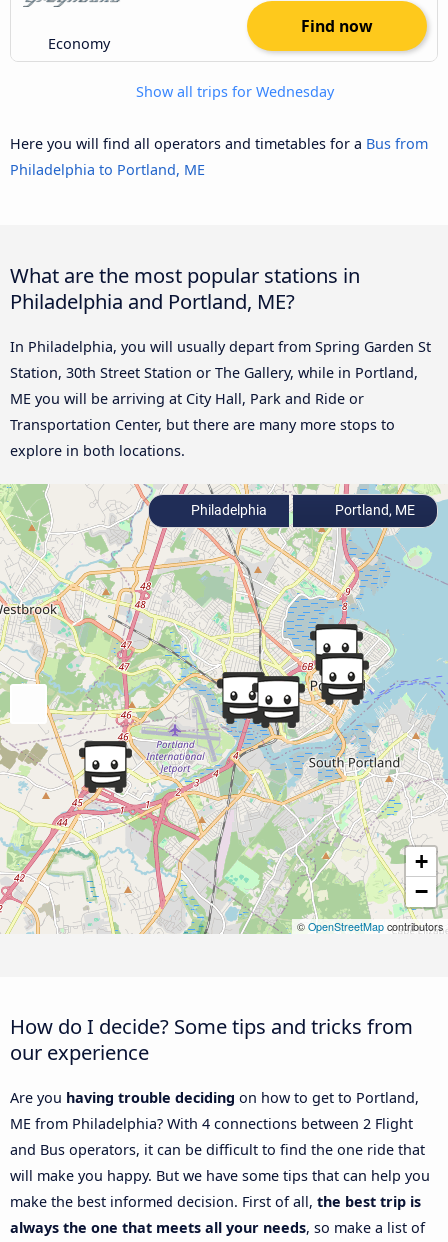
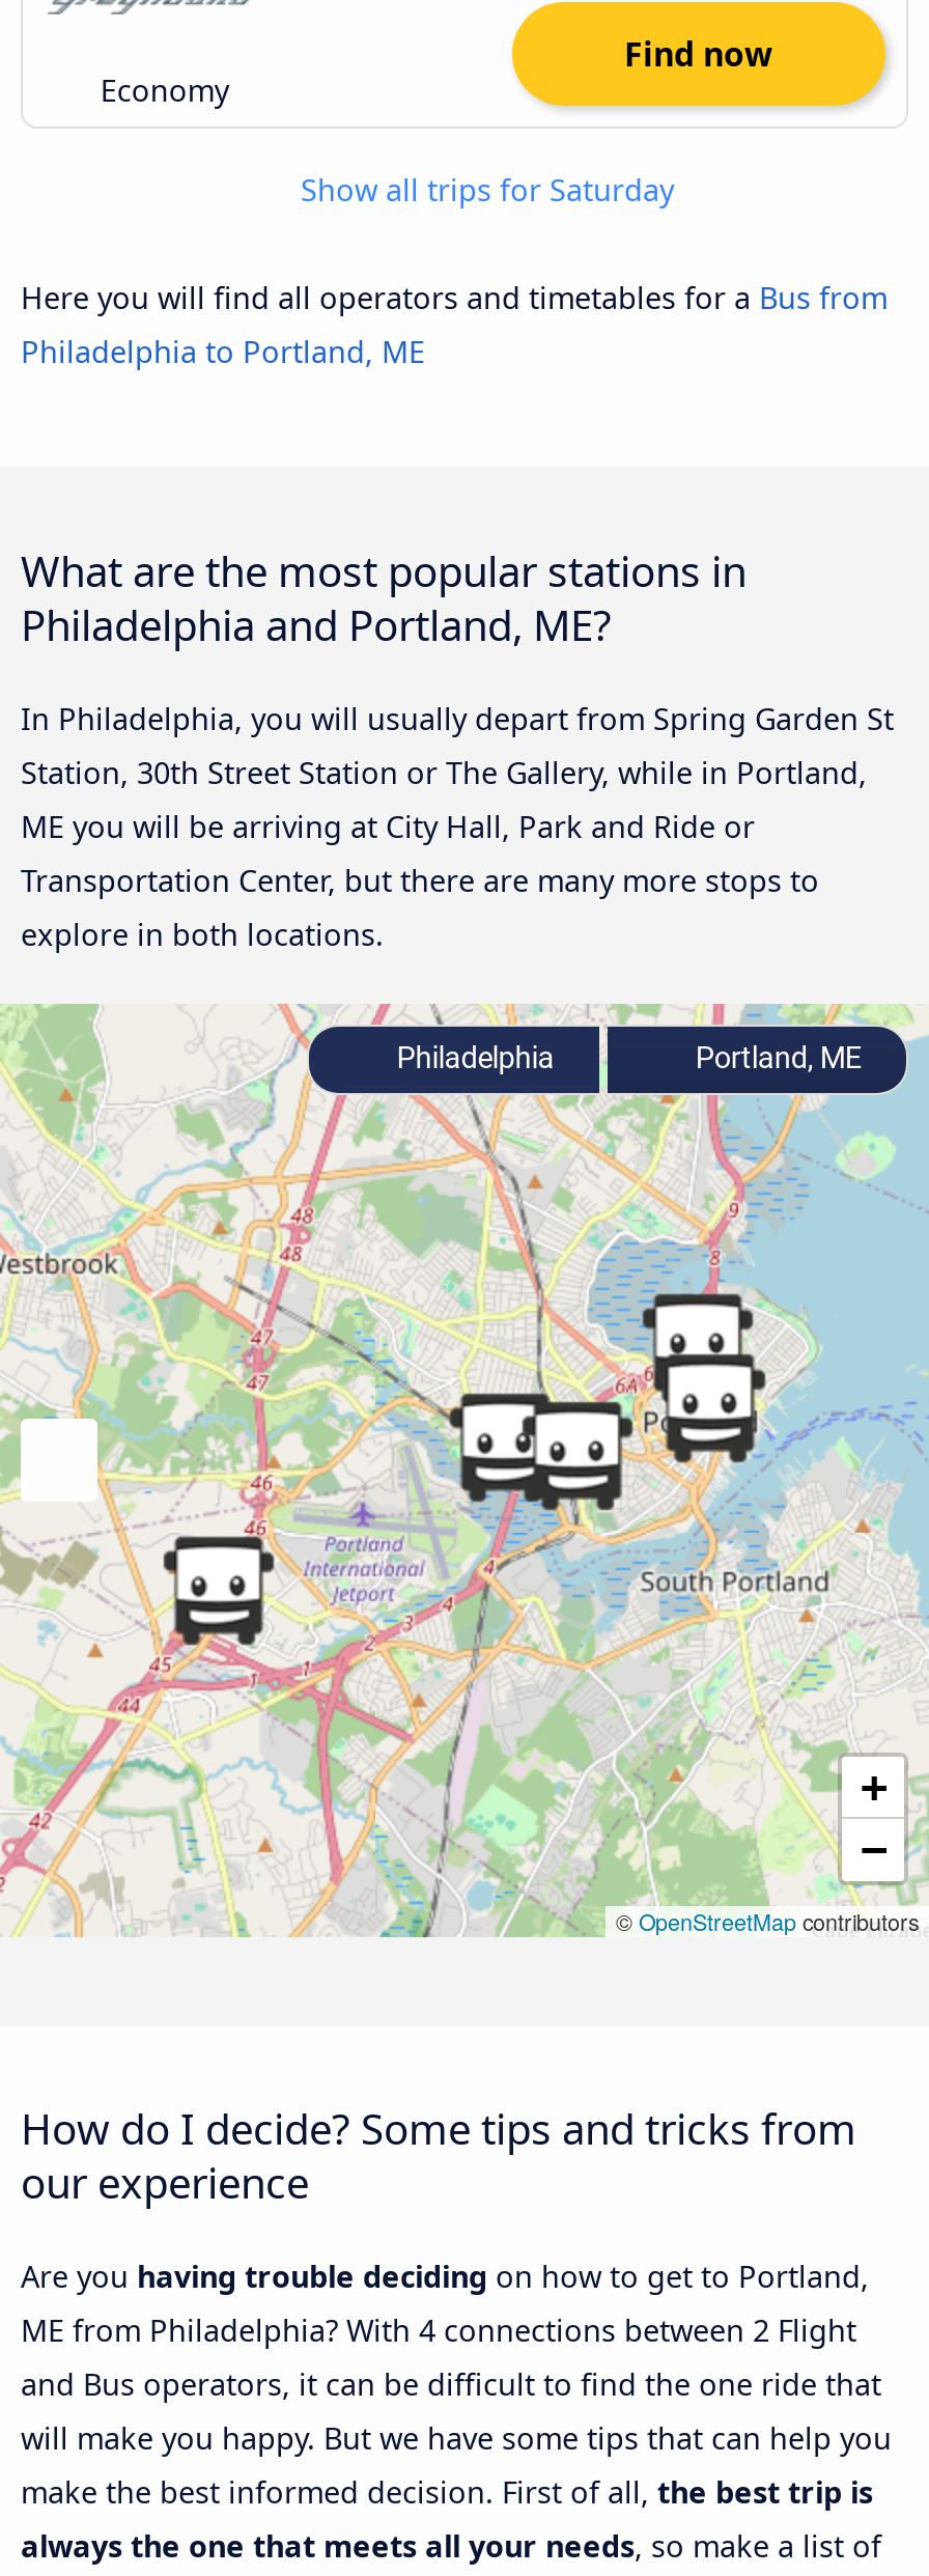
- Show all trips for Wednesday
+ Show all trips for Saturday
